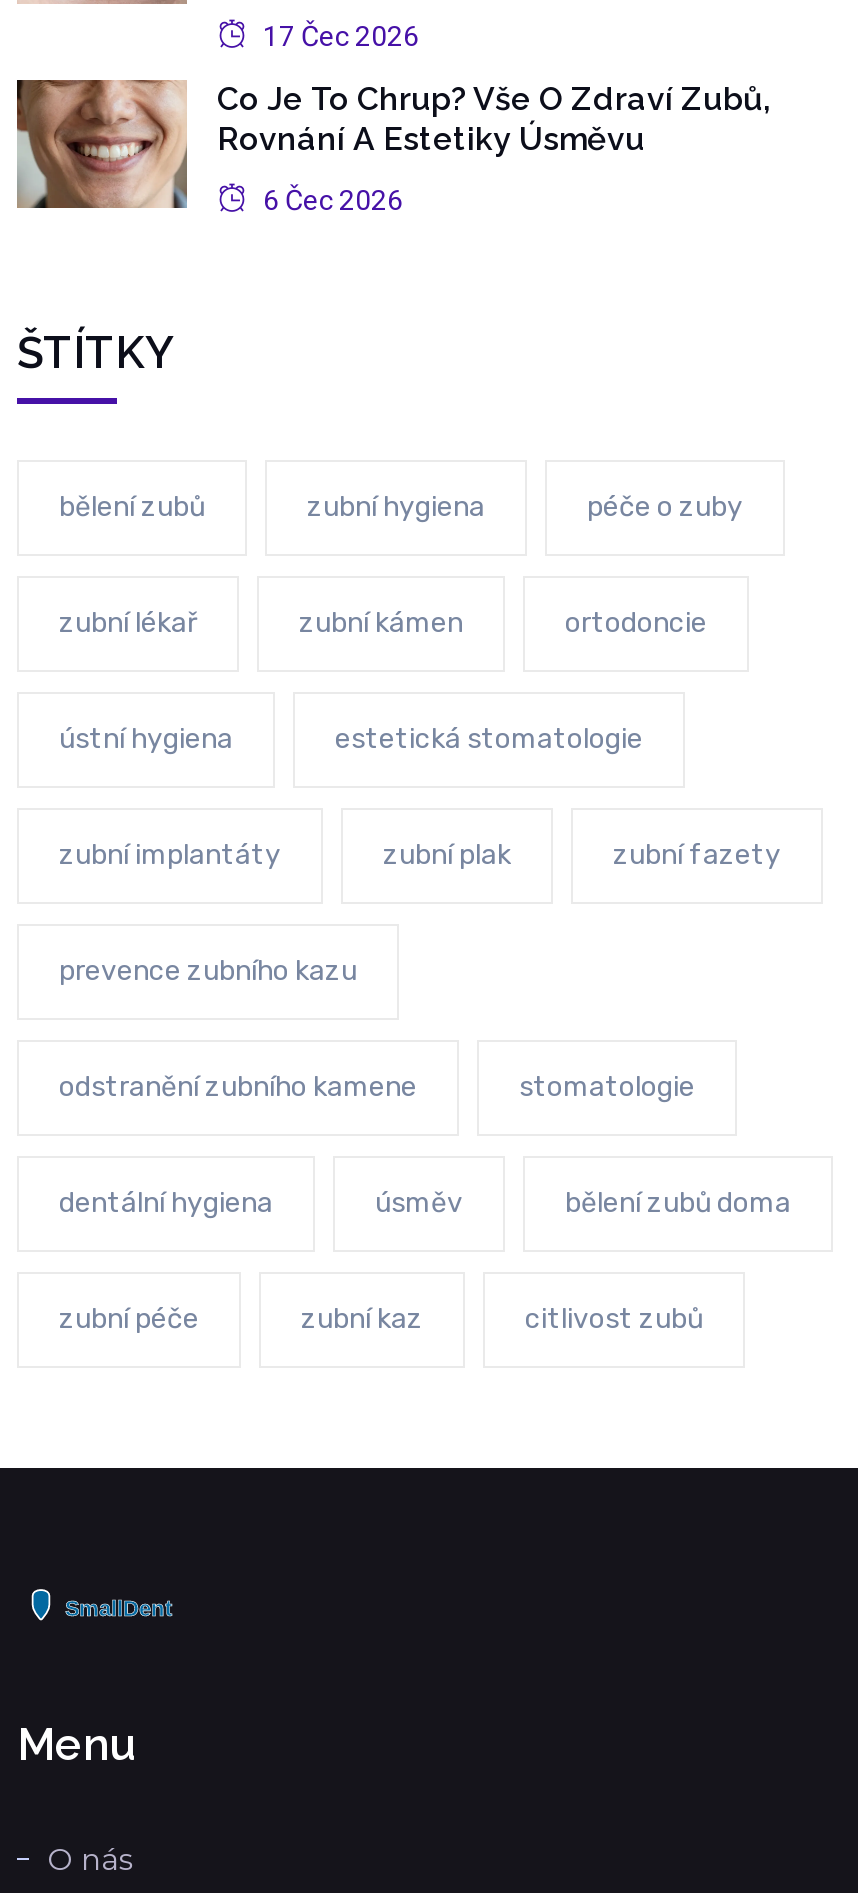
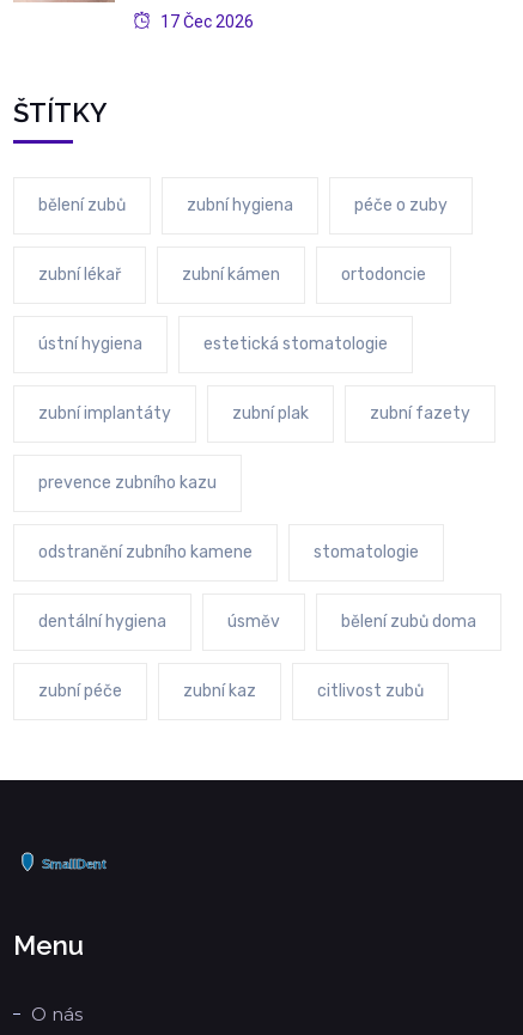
- [image]
- Co Je To Chrup? Vše O Zdraví Zubů,
- Rovnání A Estetiky Úsměvu
- 6 Čec 2026
